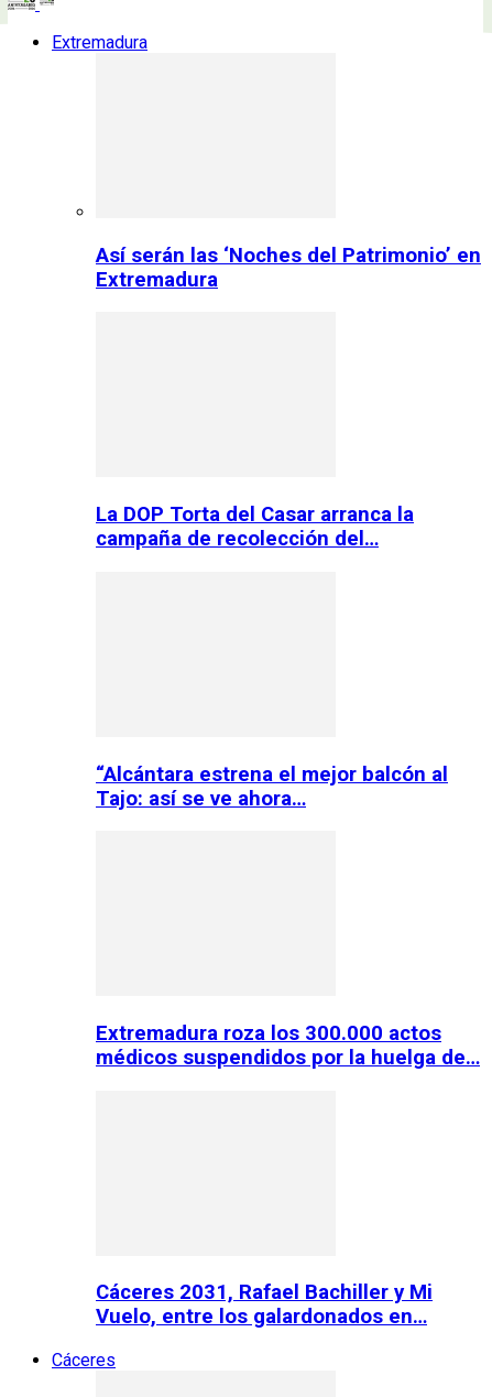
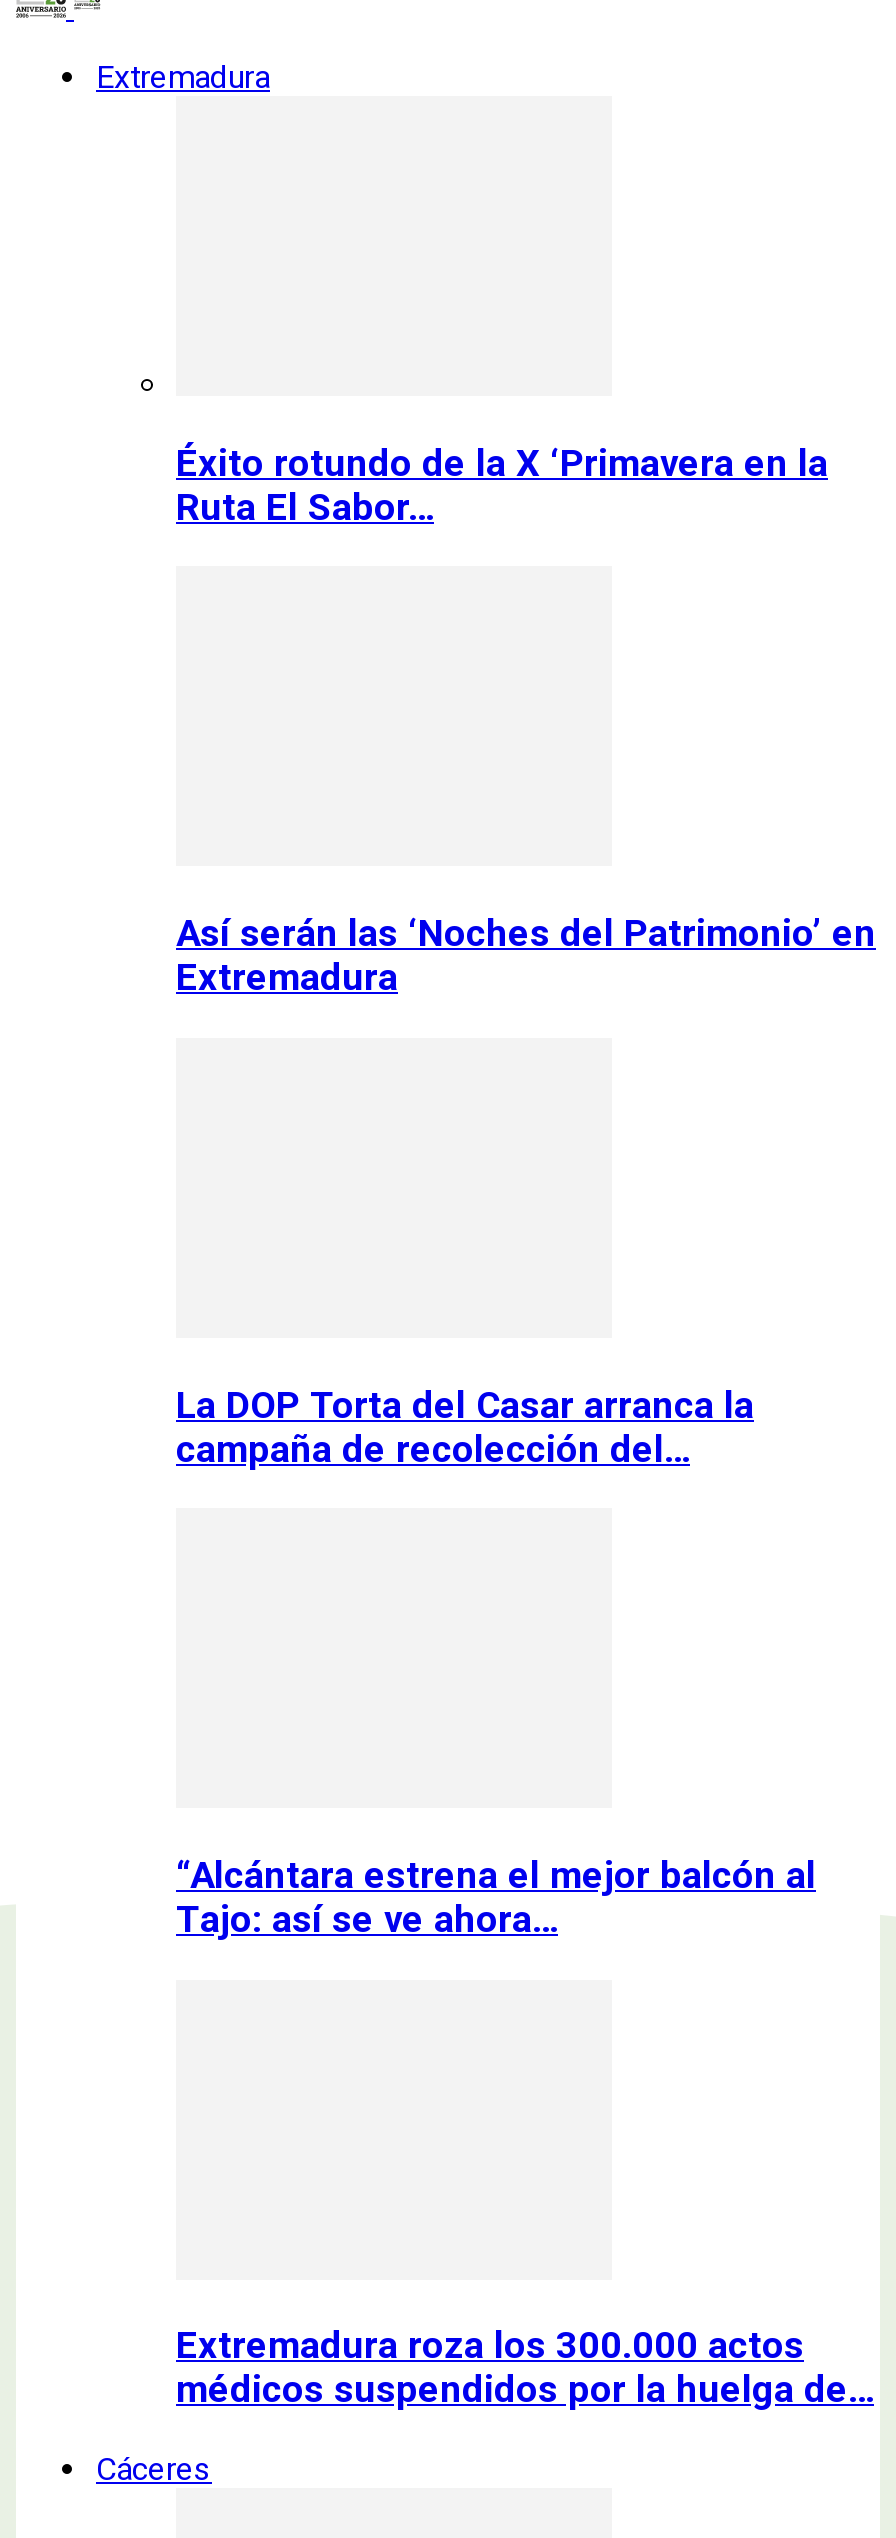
+ Éxito rotundo de la X ‘Primavera en la
+ Ruta El Sabor…

moved down: Así serán las ‘Noches del Patrimonio’ en | Extremadura | La DOP Torta del Casar arranca la | campaña de recolección del… | “Alcántara estrena el mejor balcón al | Tajo: así se ve ahora… | Extremadura roza los 300.000 actos | médicos suspendidos por la huelga de…

- Cáceres 2031, Rafael Bachiller y Mi
- Vuelo, entre los galardonados en…
